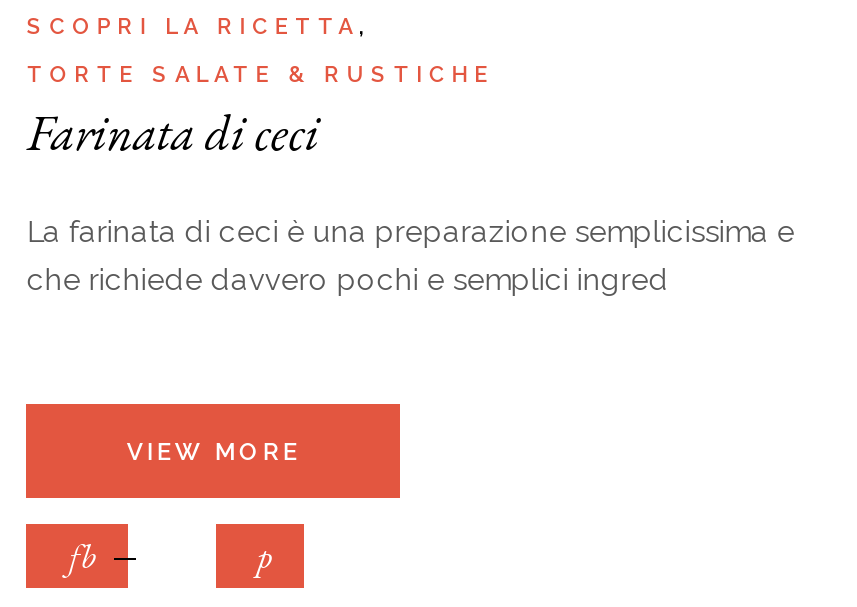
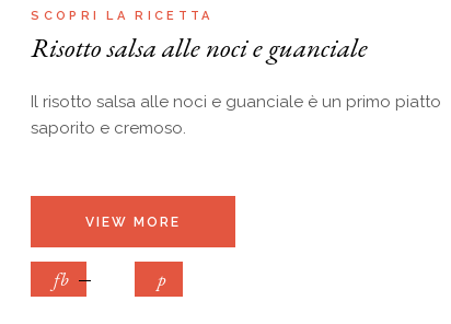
- TORTE SALATE & RUSTICHE
- Farinata di ceci
+ Risotto salsa alle noci e guanciale

- La farinata di ceci è una preparazione semplicissima e
- che richiede davvero pochi e semplici ingred
+ Il risotto salsa alle noci e guanciale è un primo piatto
+ saporito e cremoso.
